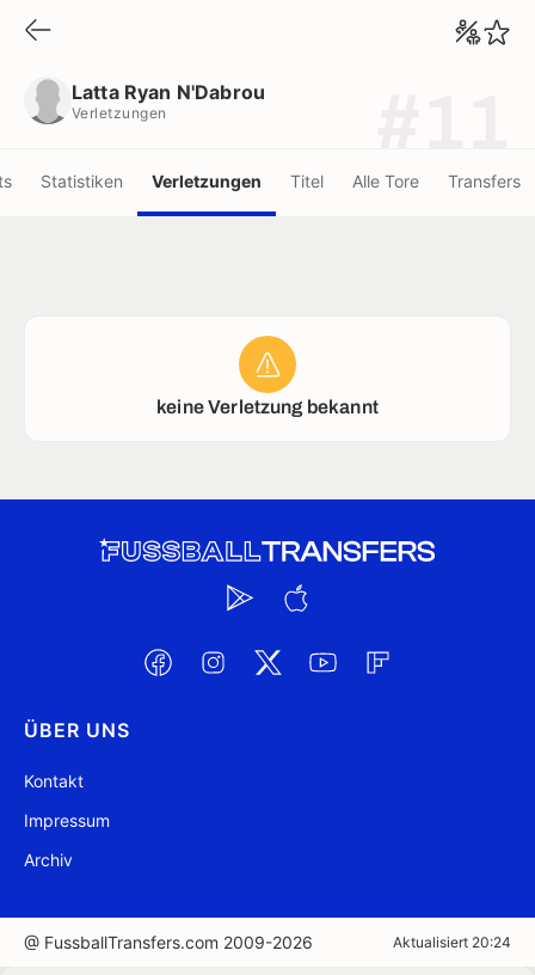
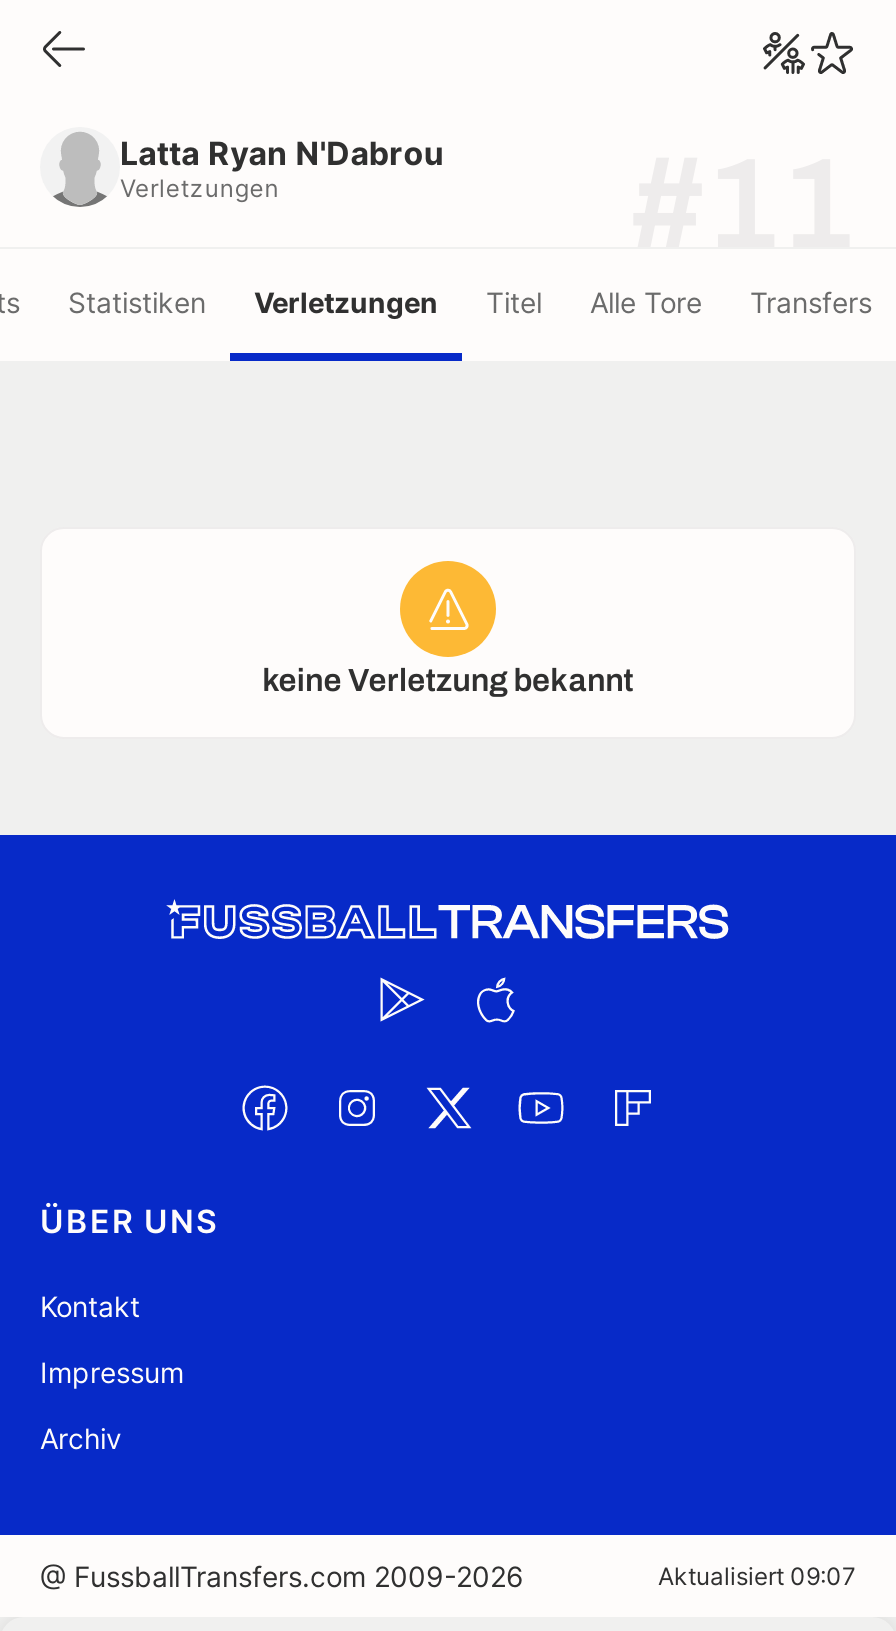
- Aktualisiert 20:24
+ Aktualisiert 09:07
